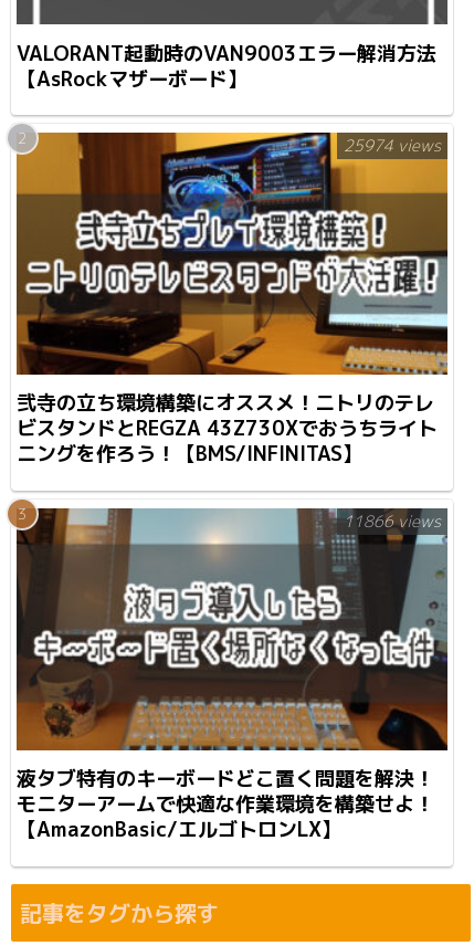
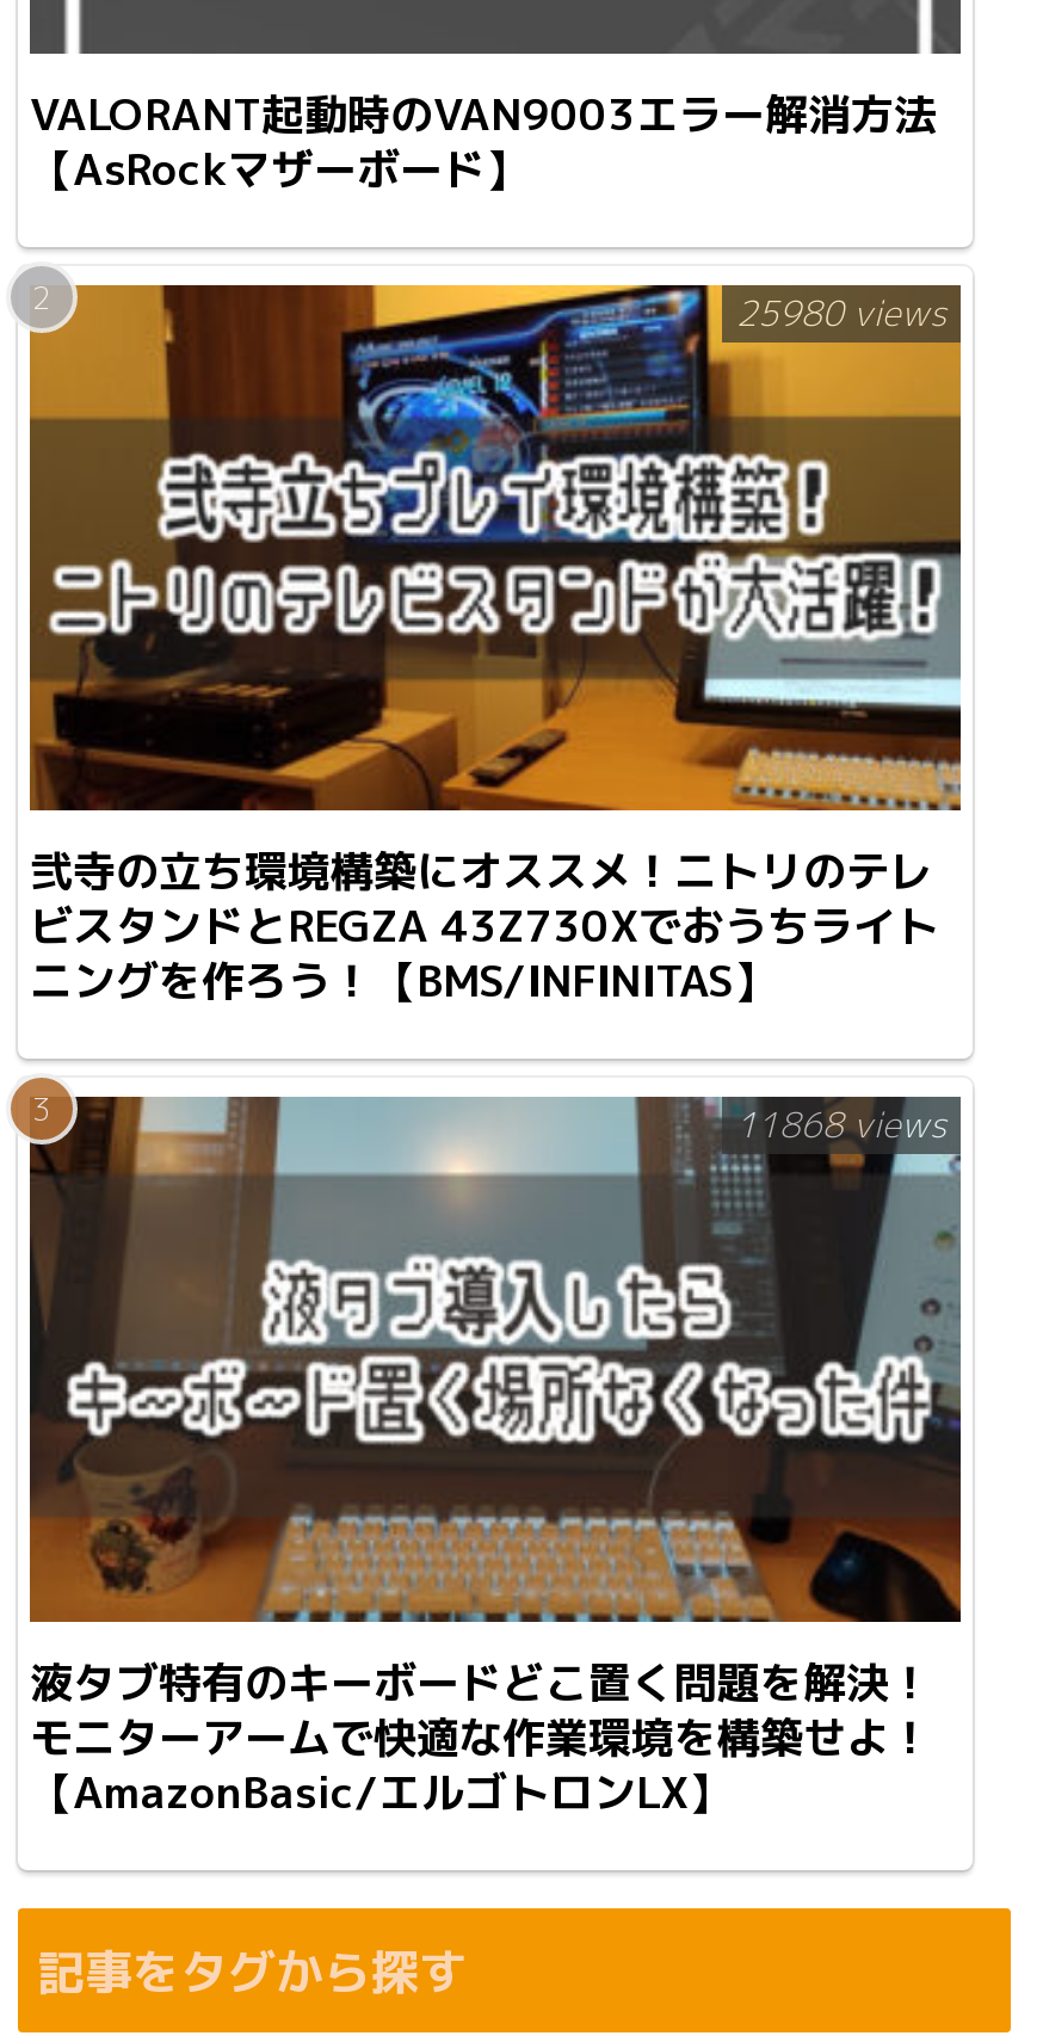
- 25974 views
+ 25980 views

- 11866 views
+ 11868 views
